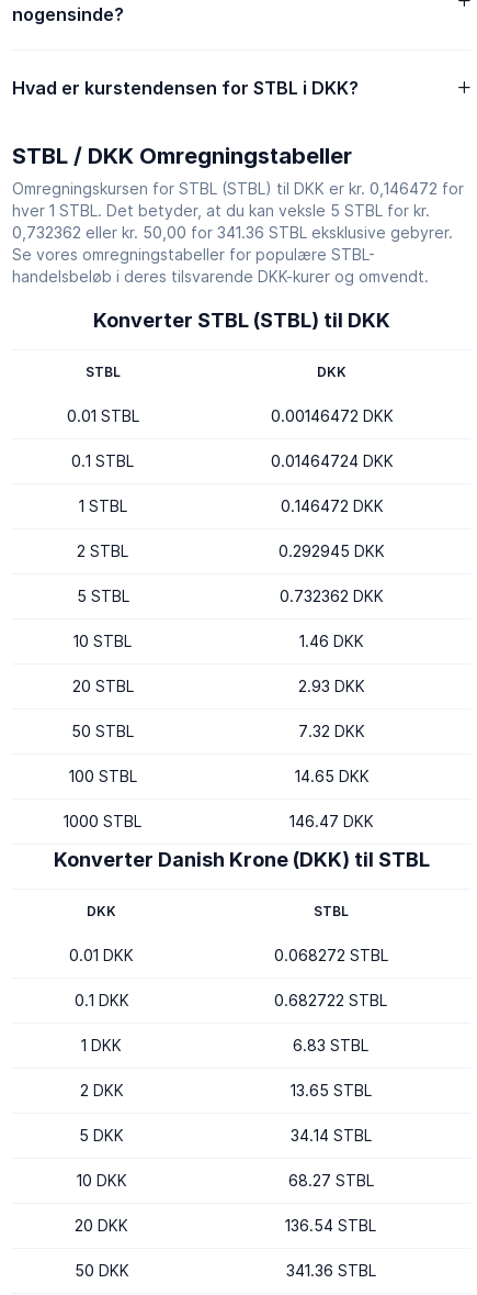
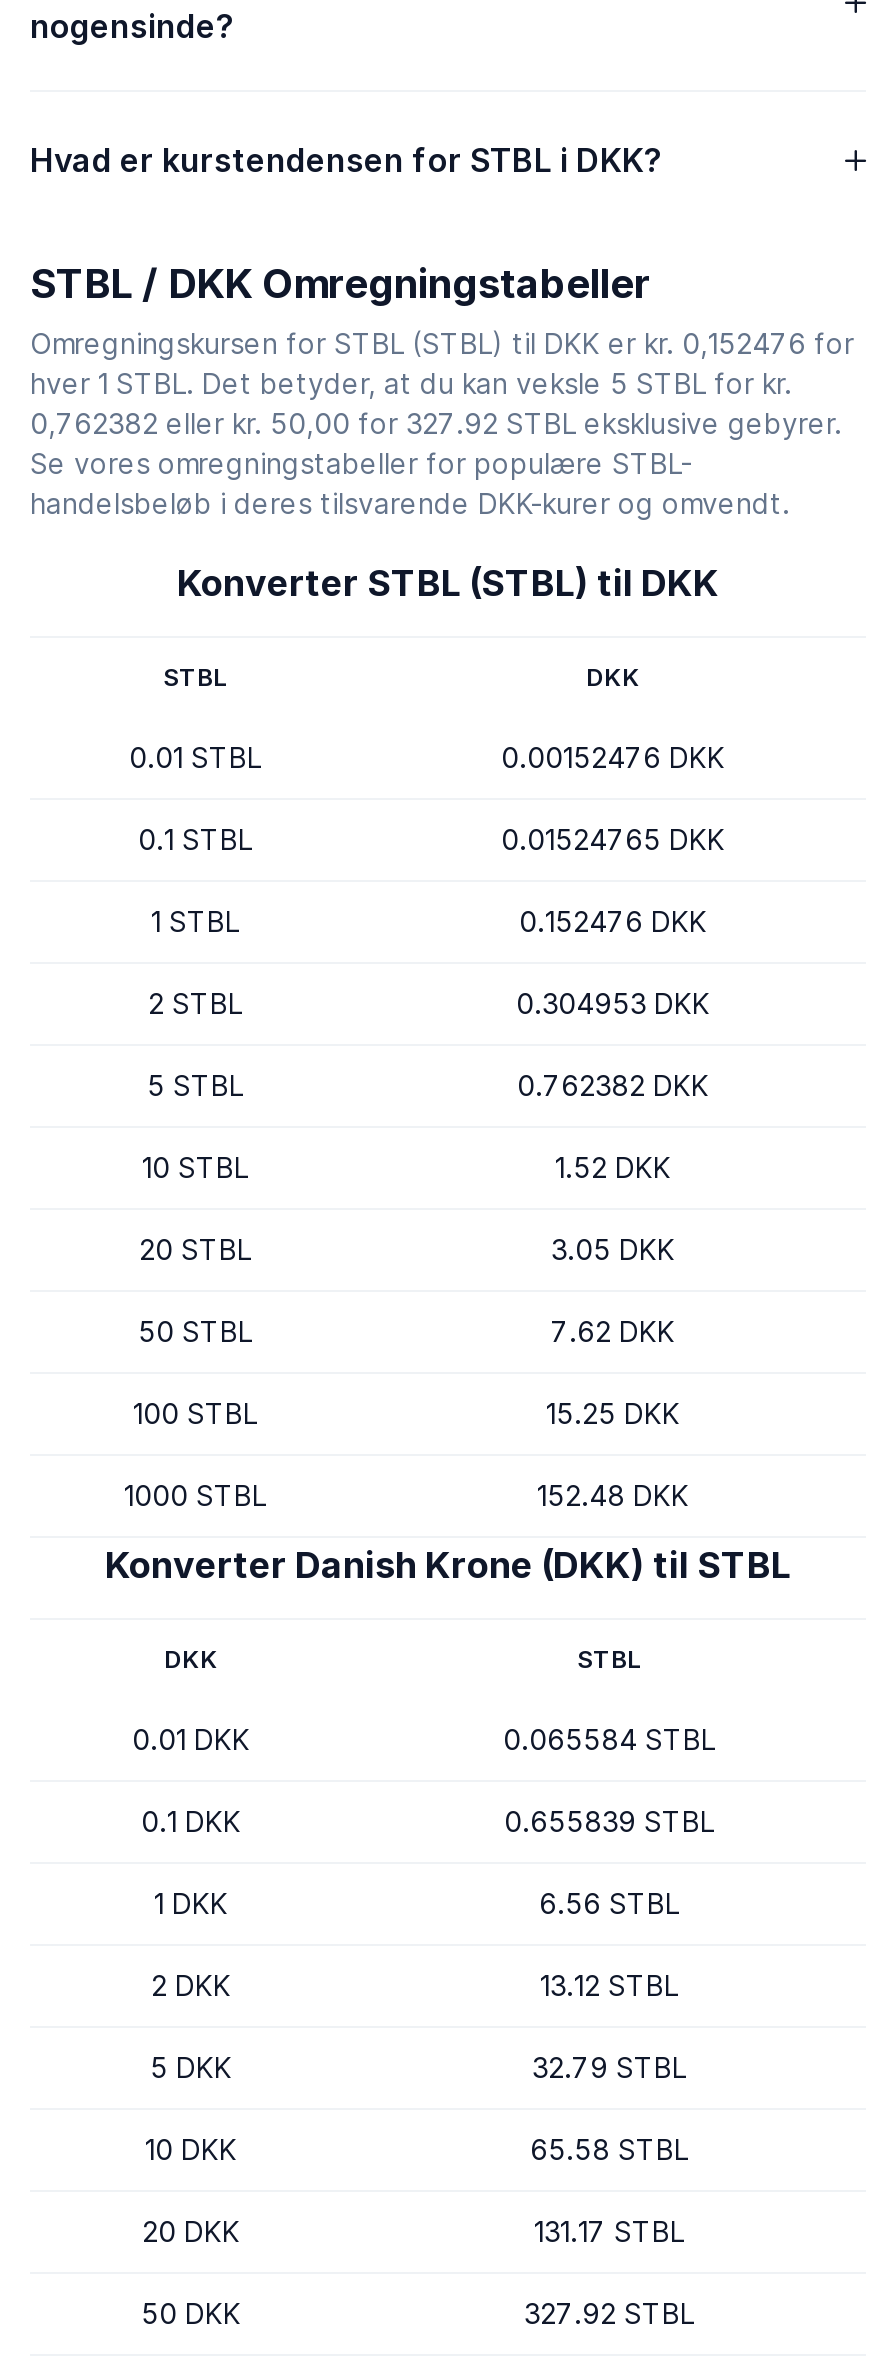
- Omregningskursen for STBL (STBL) til DKK er kr. 0,146472 for
+ Omregningskursen for STBL (STBL) til DKK er kr. 0,152476 for

- 0,732362 eller kr. 50,00 for 341.36 STBL eksklusive gebyrer.
+ 0,762382 eller kr. 50,00 for 327.92 STBL eksklusive gebyrer.

- 0.00146472 DKK
+ 0.00152476 DKK

- 0.01464724 DKK
+ 0.01524765 DKK

- 0.146472 DKK
+ 0.152476 DKK

- 0.292945 DKK
+ 0.304953 DKK

- 0.732362 DKK
+ 0.762382 DKK

- 1.46 DKK
+ 1.52 DKK

- 2.93 DKK
+ 3.05 DKK

- 7.32 DKK
+ 7.62 DKK

- 14.65 DKK
+ 15.25 DKK

- 146.47 DKK
+ 152.48 DKK

- 0.068272 STBL
+ 0.065584 STBL

- 0.682722 STBL
+ 0.655839 STBL

- 6.83 STBL
+ 6.56 STBL

- 13.65 STBL
+ 13.12 STBL

- 34.14 STBL
+ 32.79 STBL

- 68.27 STBL
+ 65.58 STBL

- 136.54 STBL
+ 131.17 STBL

- 341.36 STBL
+ 327.92 STBL
